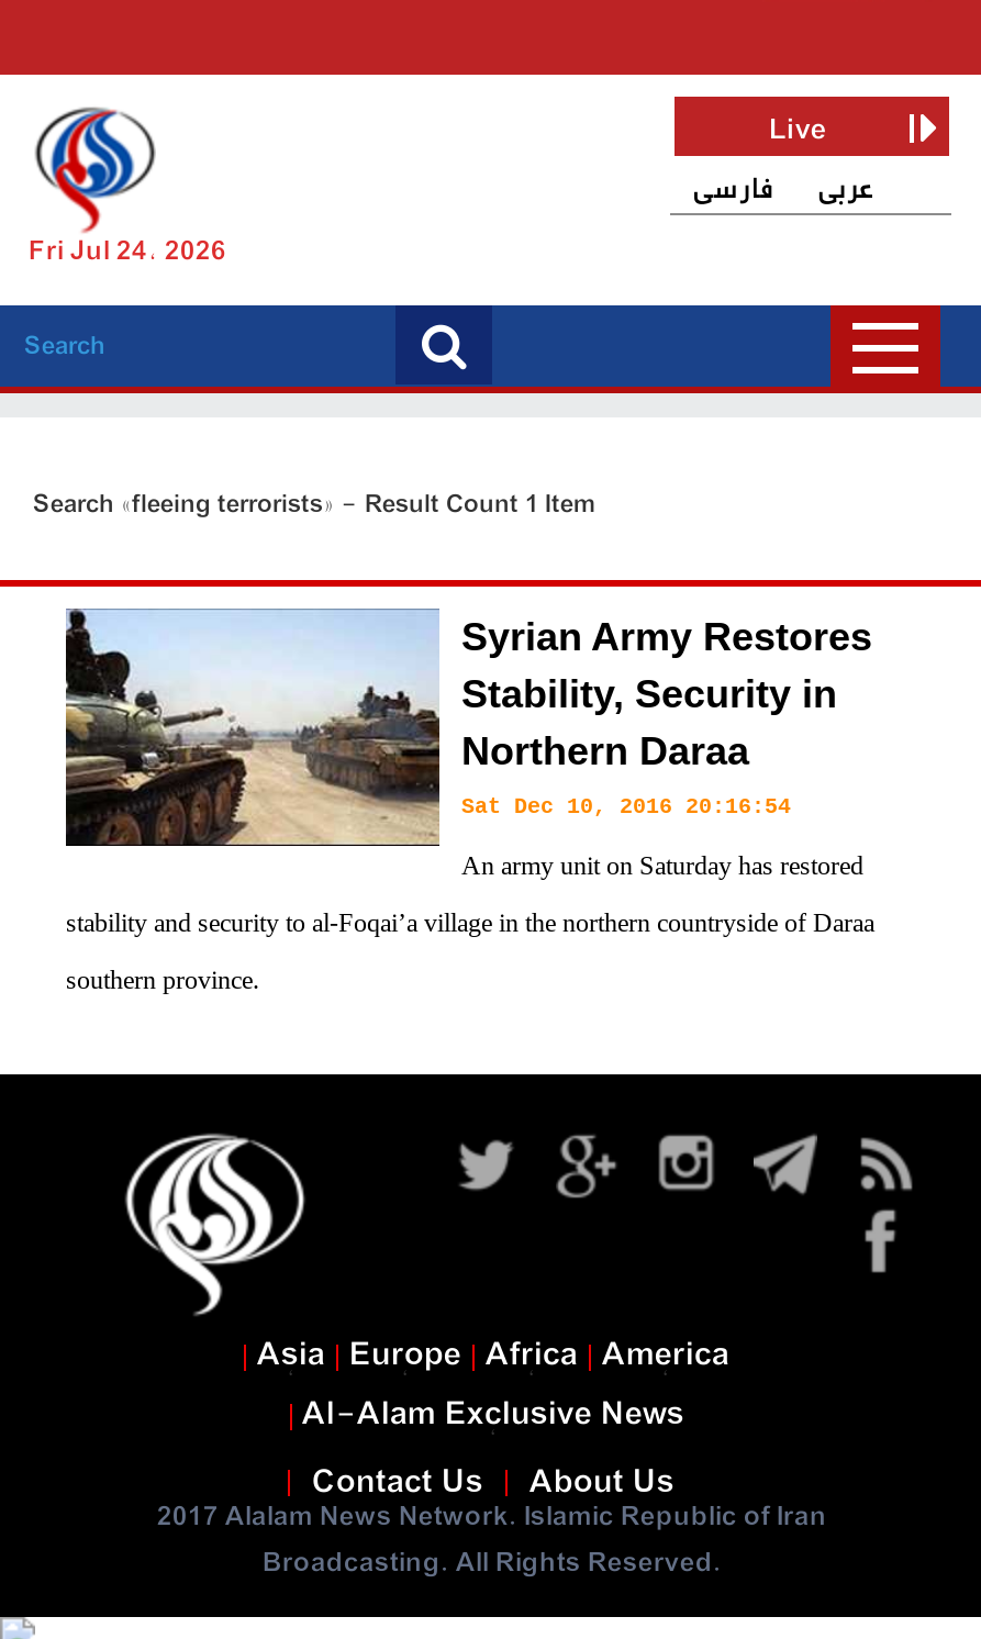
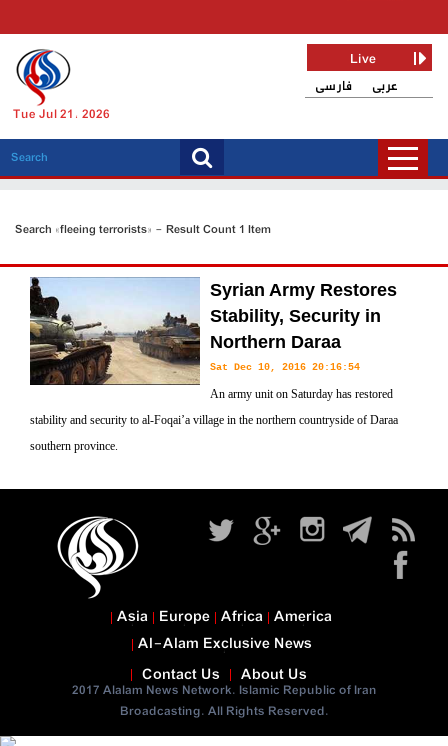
- Fri Jul 24, 2026
+ Tue Jul 21, 2026
